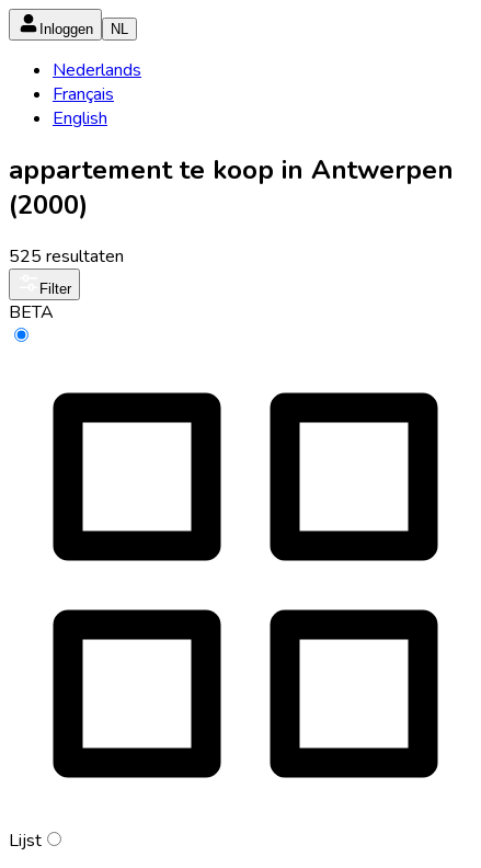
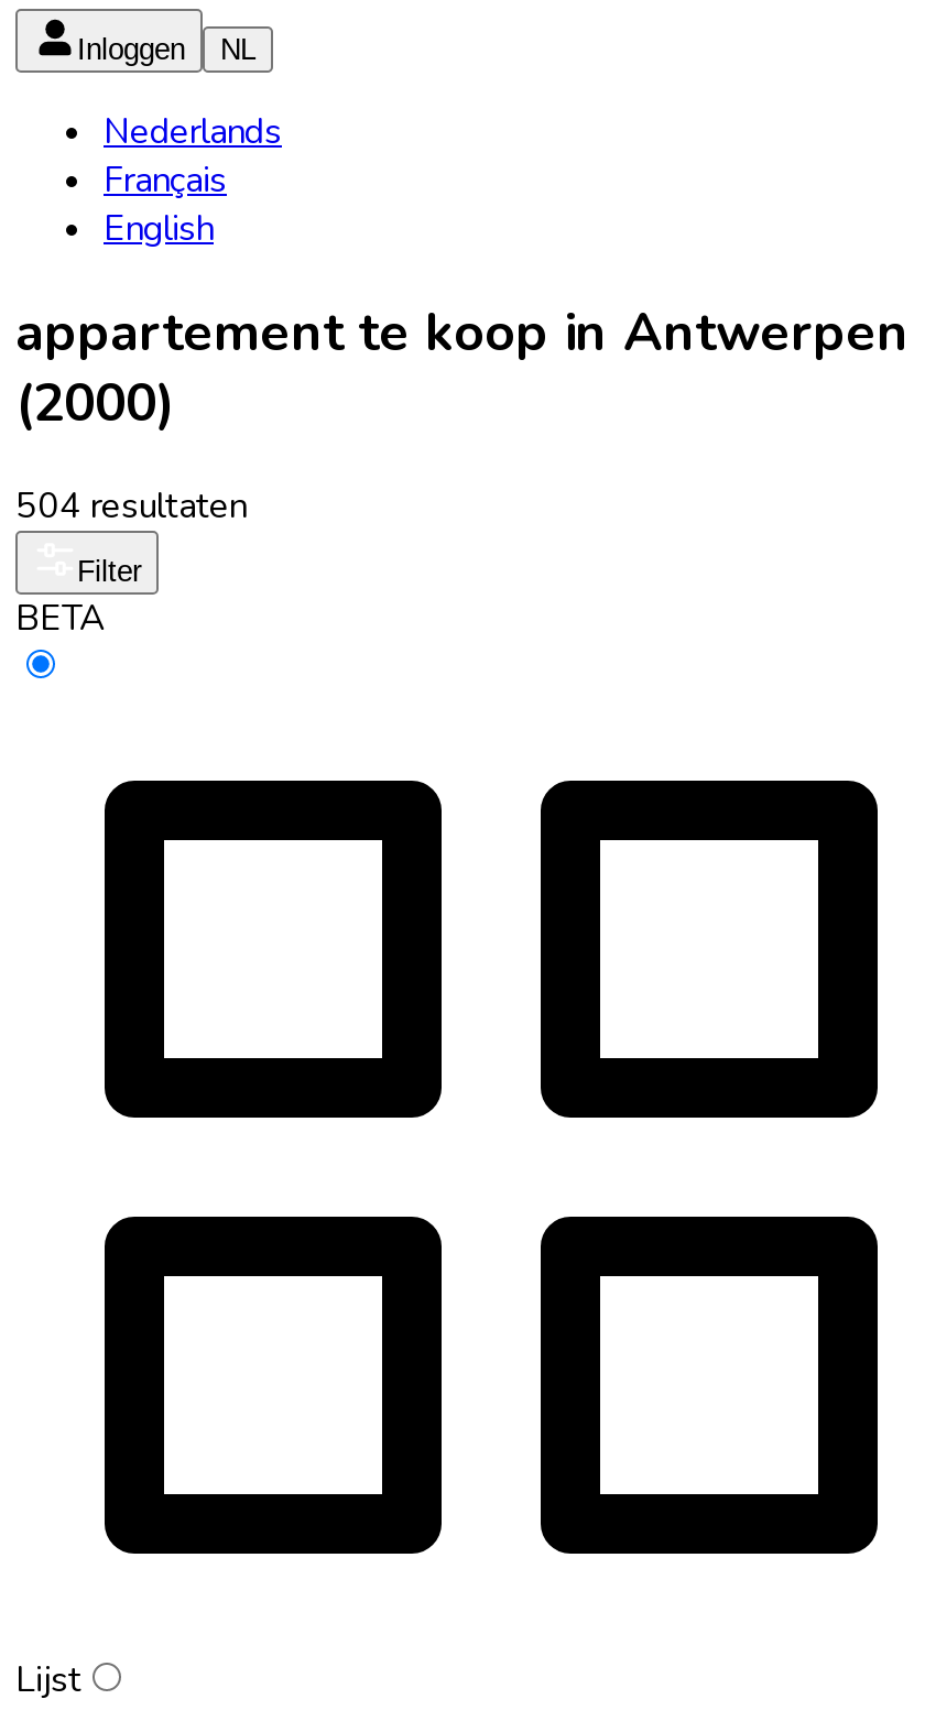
- 525 resultaten
+ 504 resultaten
